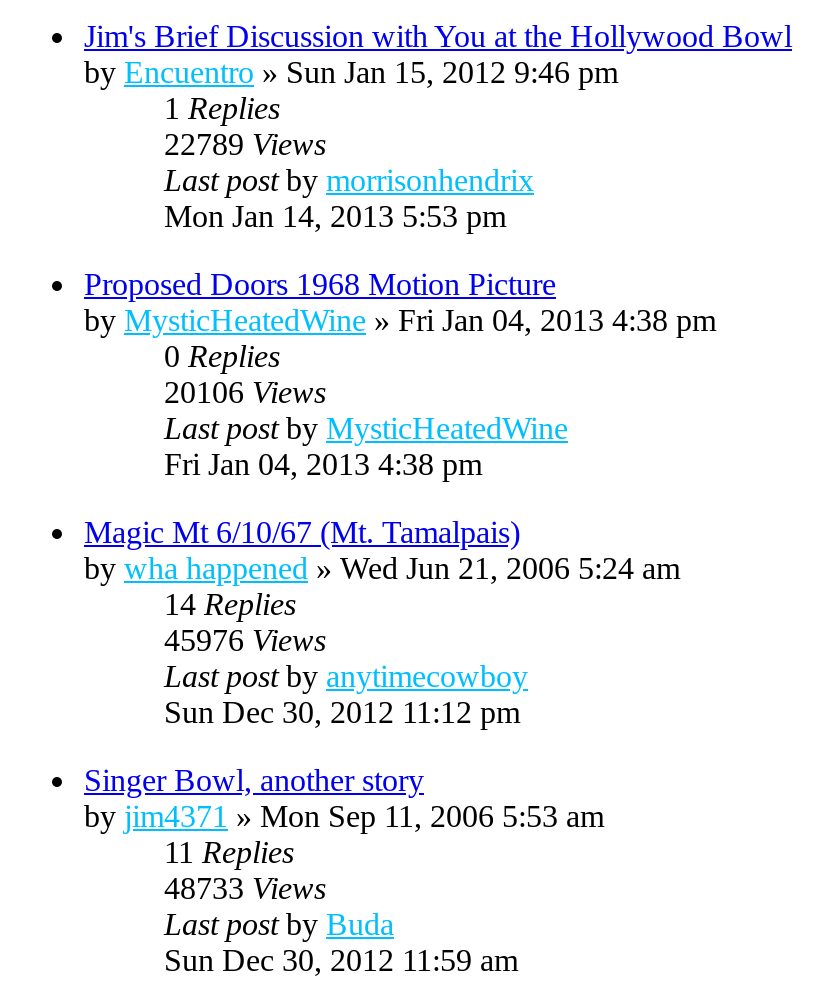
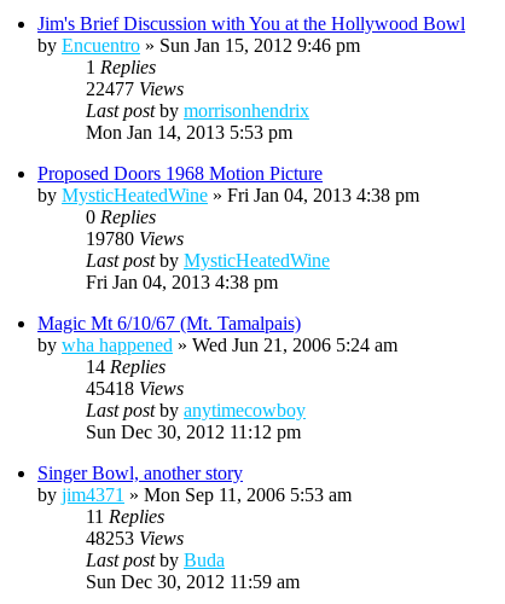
- 22789 Views
+ 22477 Views

- 20106 Views
+ 19780 Views

- 45976 Views
+ 45418 Views

- 48733 Views
+ 48253 Views
